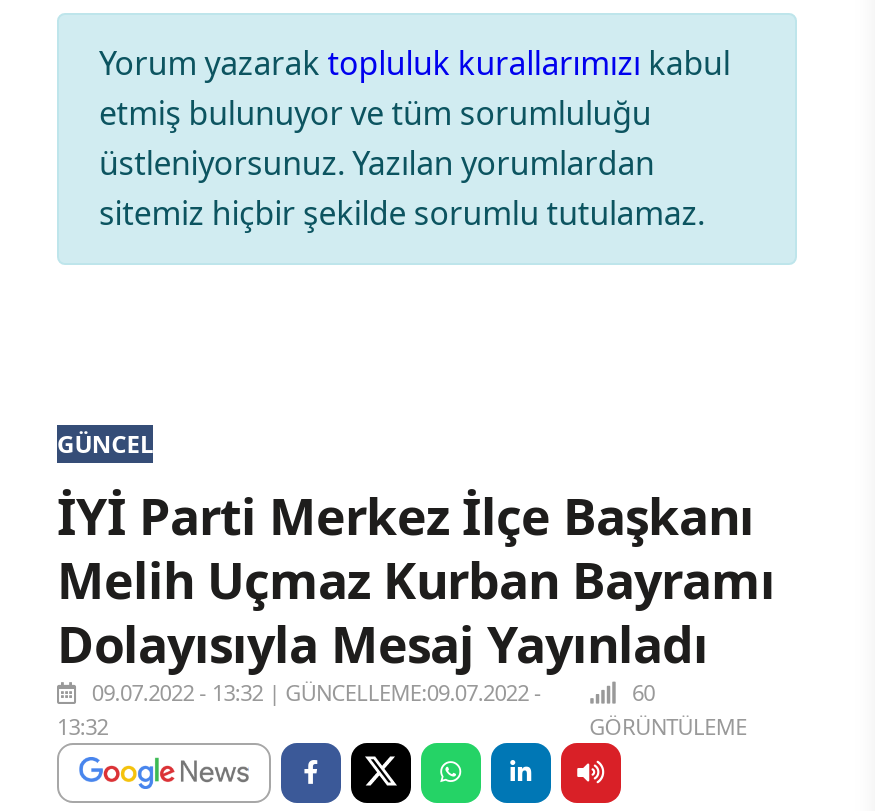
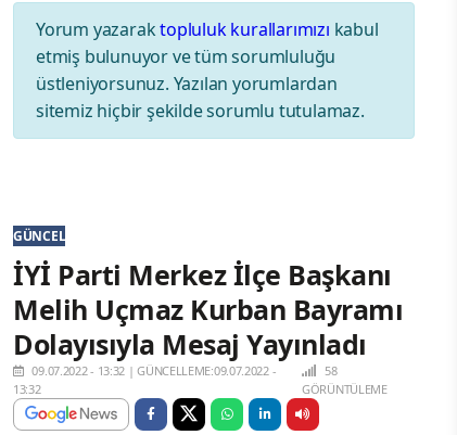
- 60
+ 58
